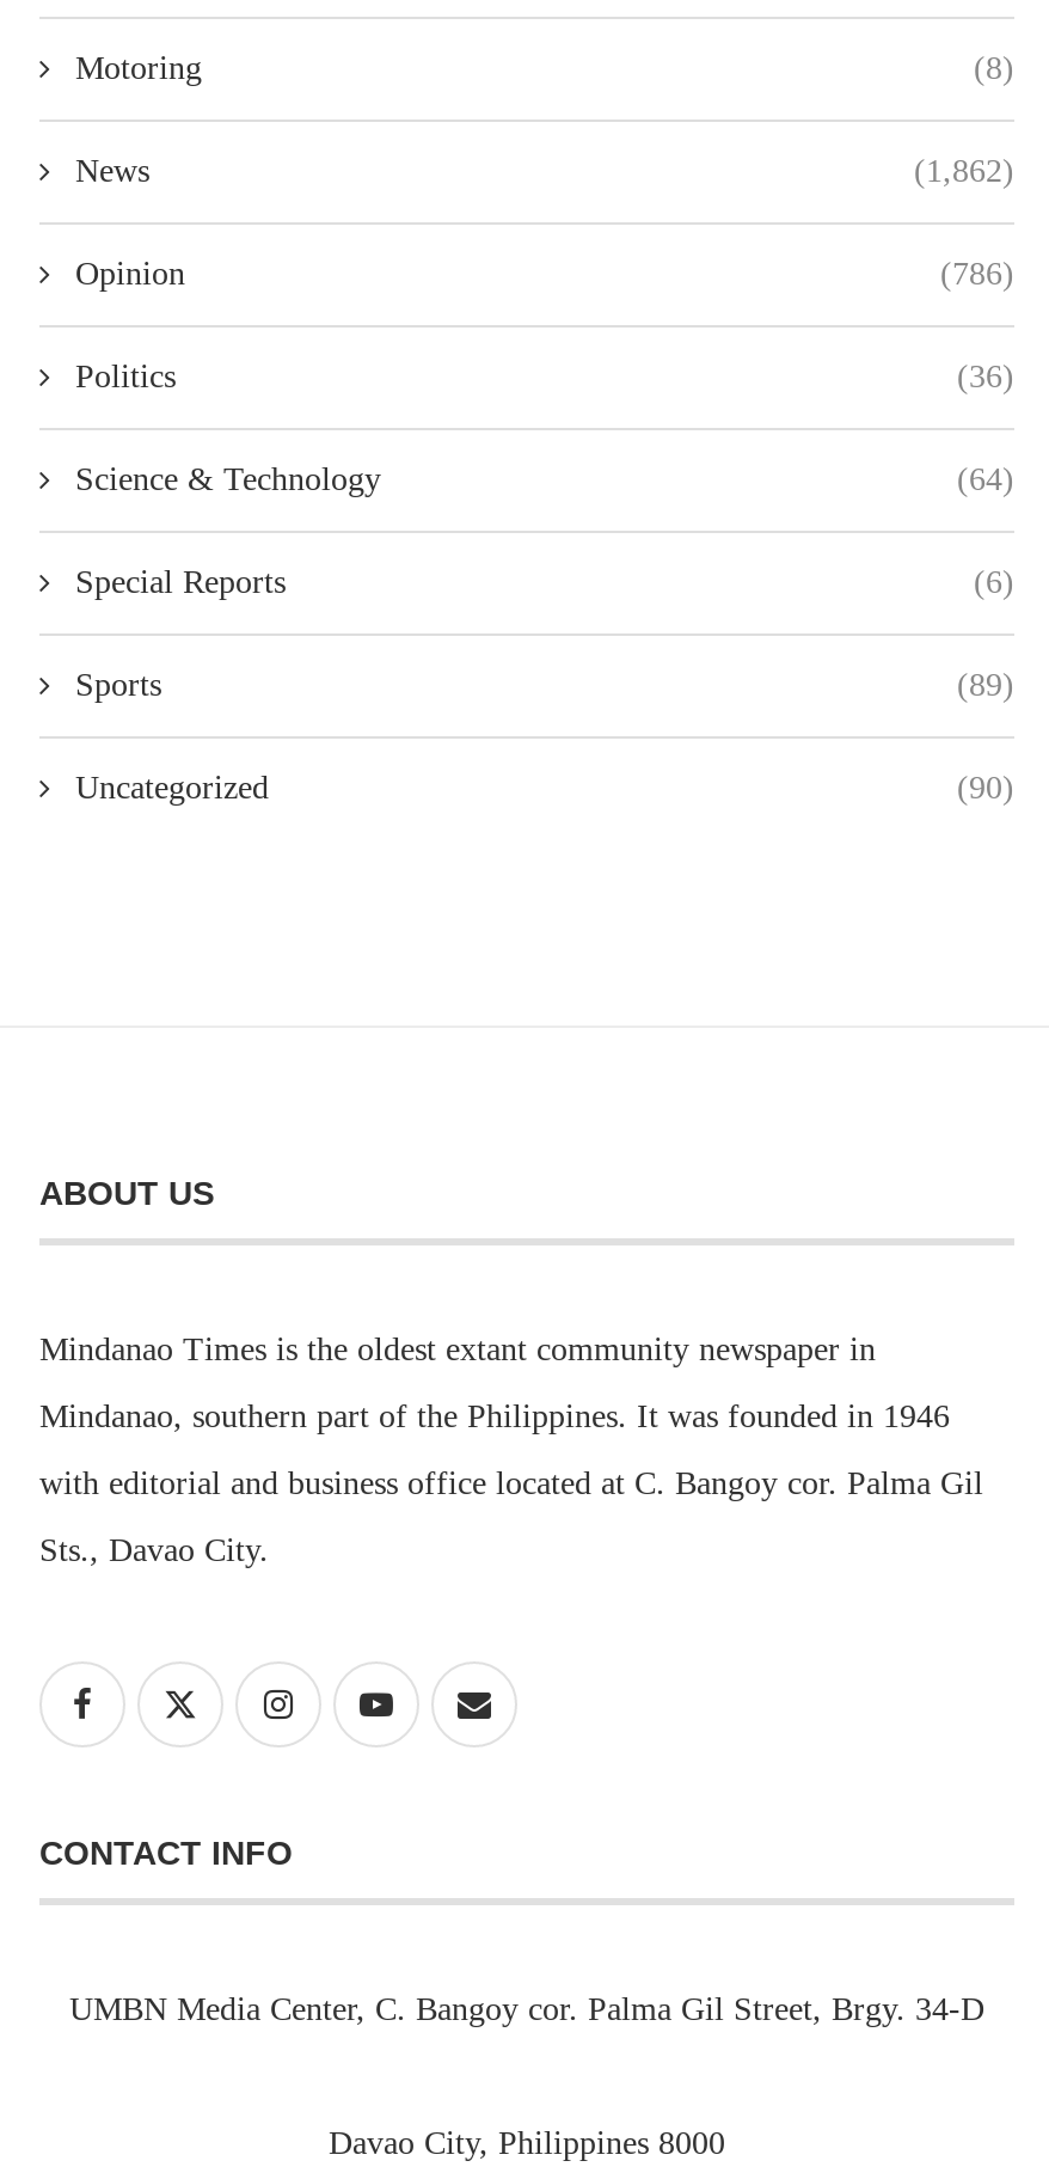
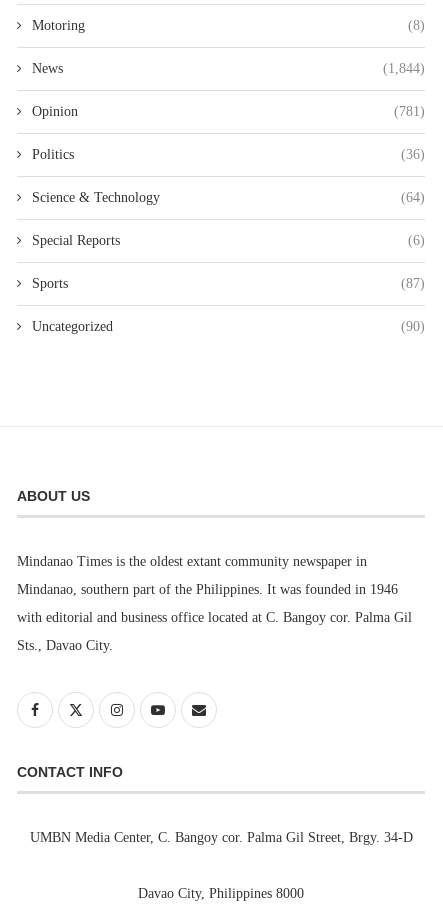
- (1,862)
+ (1,844)

- (786)
+ (781)

- (89)
+ (87)
